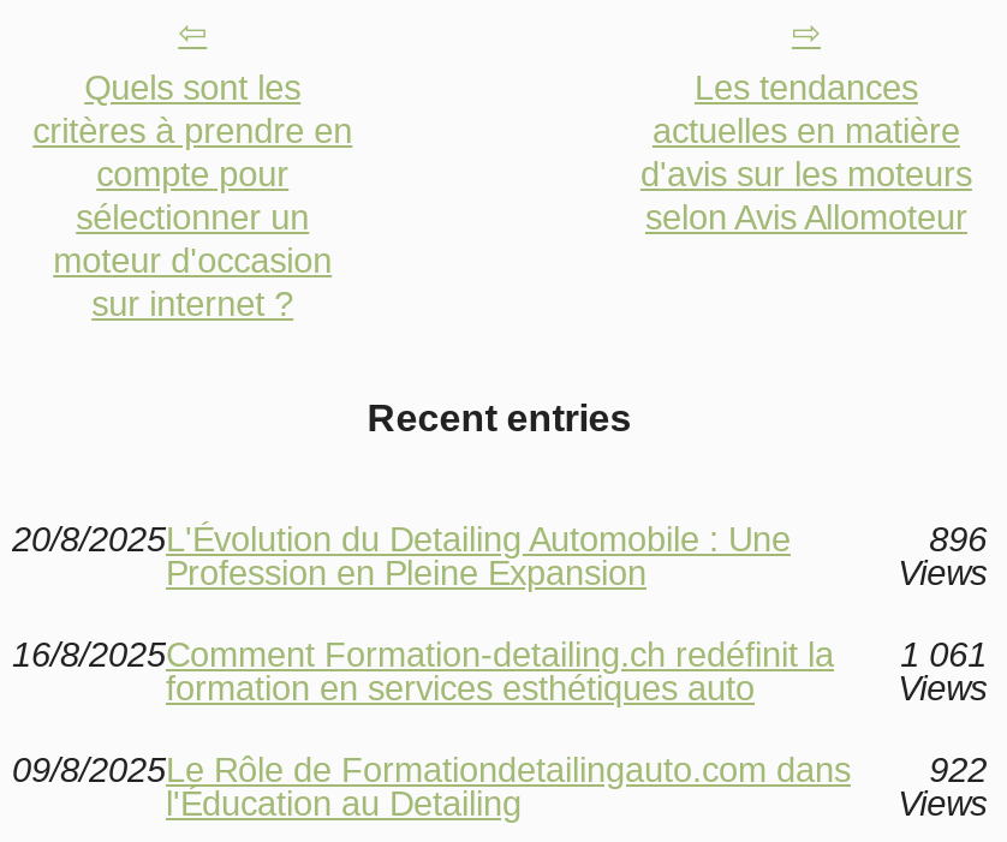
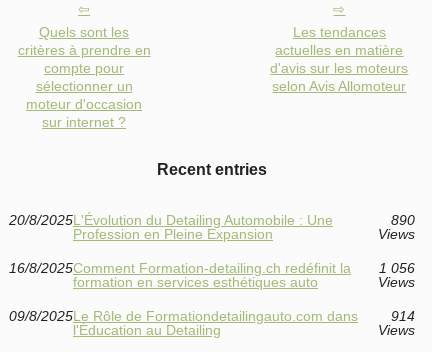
- 896
+ 890

- 16/8/2025Comment Formation-detailing.ch redéfinit la 1 061
+ 16/8/2025Comment Formation-detailing.ch redéfinit la 1 056

- 922
+ 914
